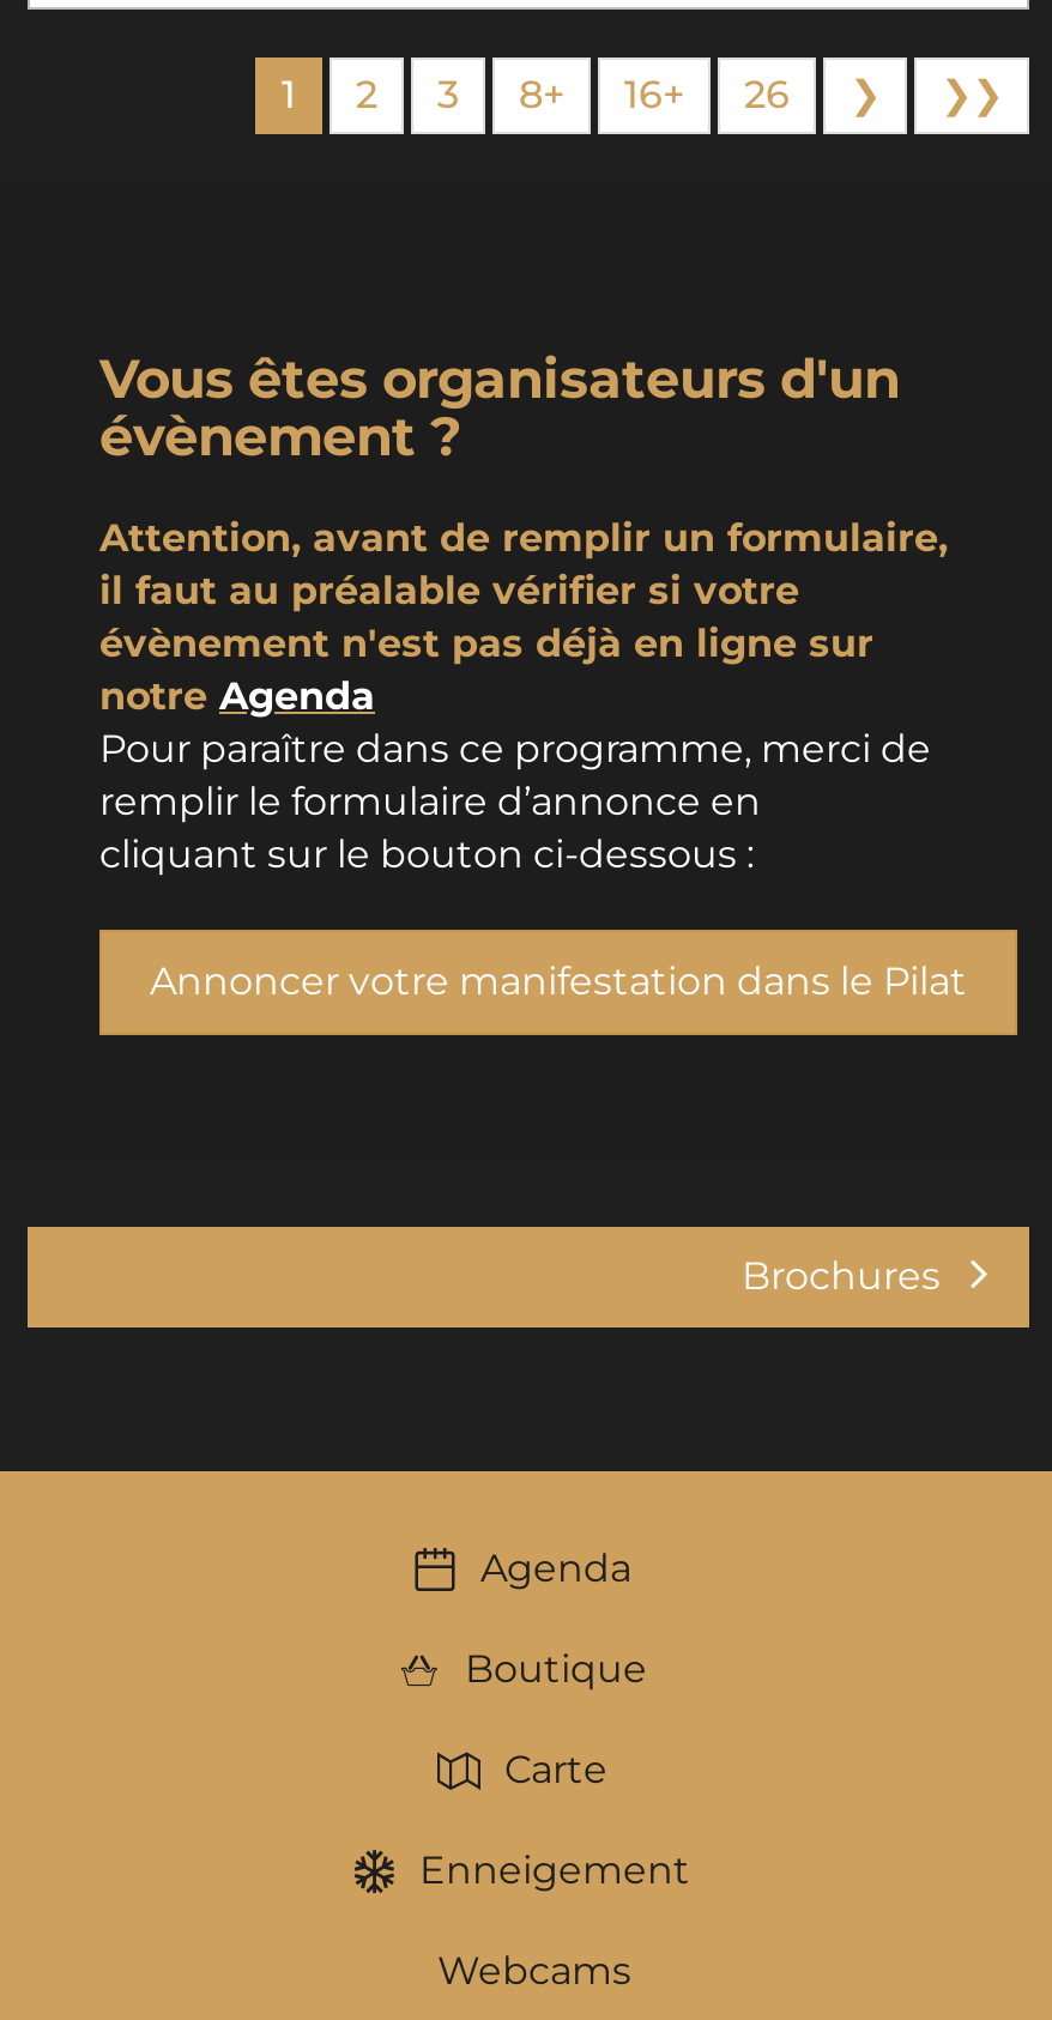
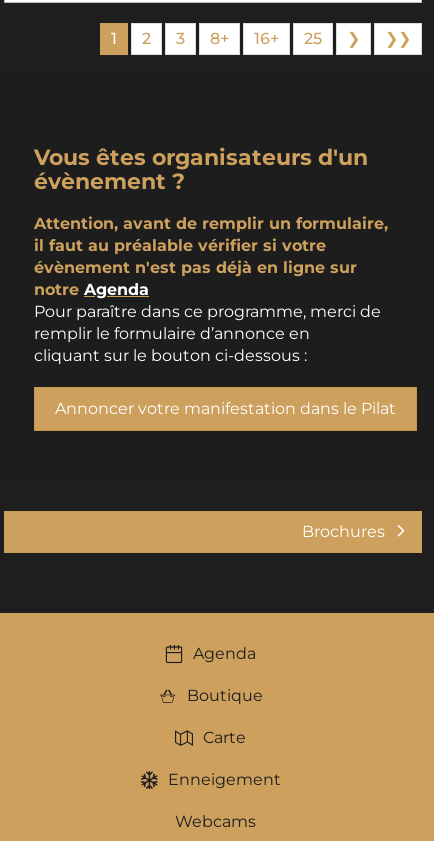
- 26
+ 25
